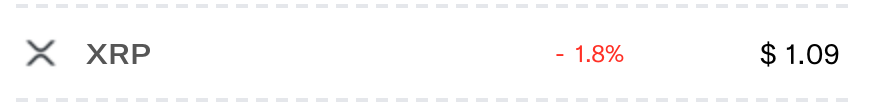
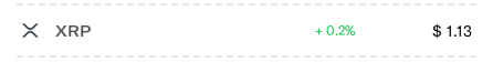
- 1.8%
+ 0.2%

- $ 1.09
+ $ 1.13
